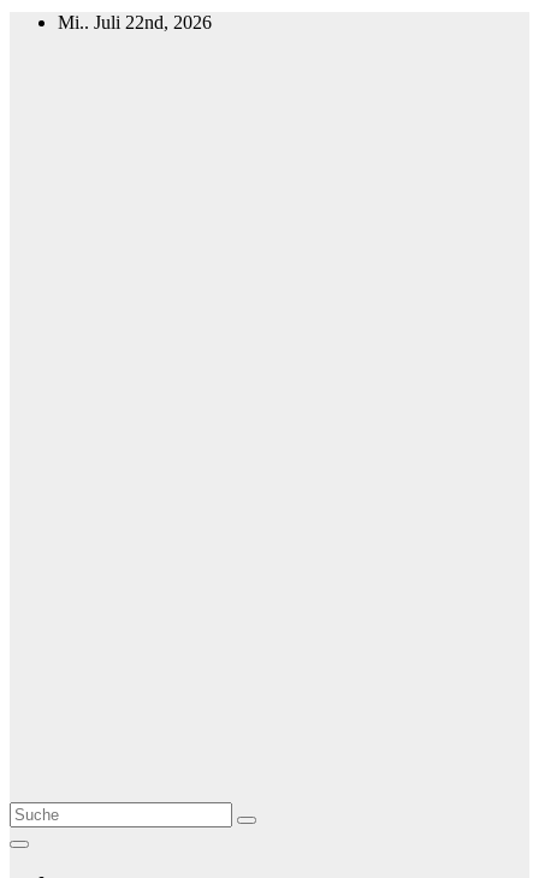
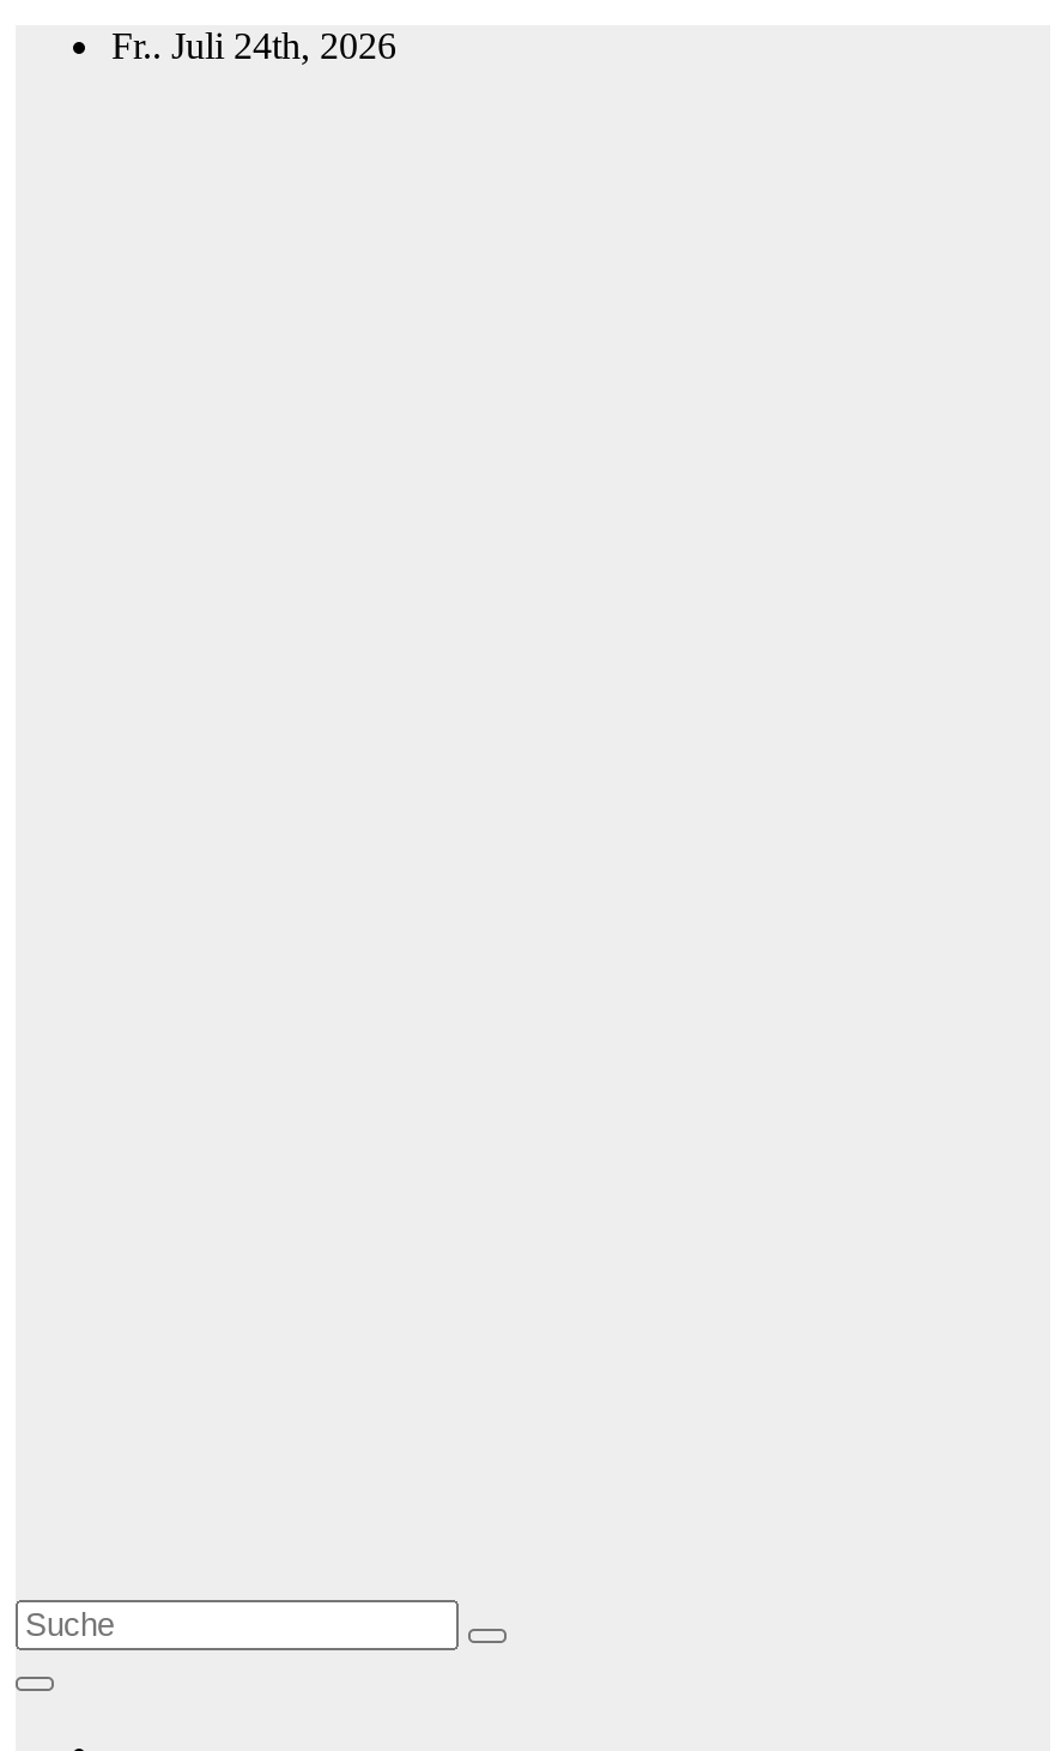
- Mi.. Juli 22nd, 2026
+ Fr.. Juli 24th, 2026
